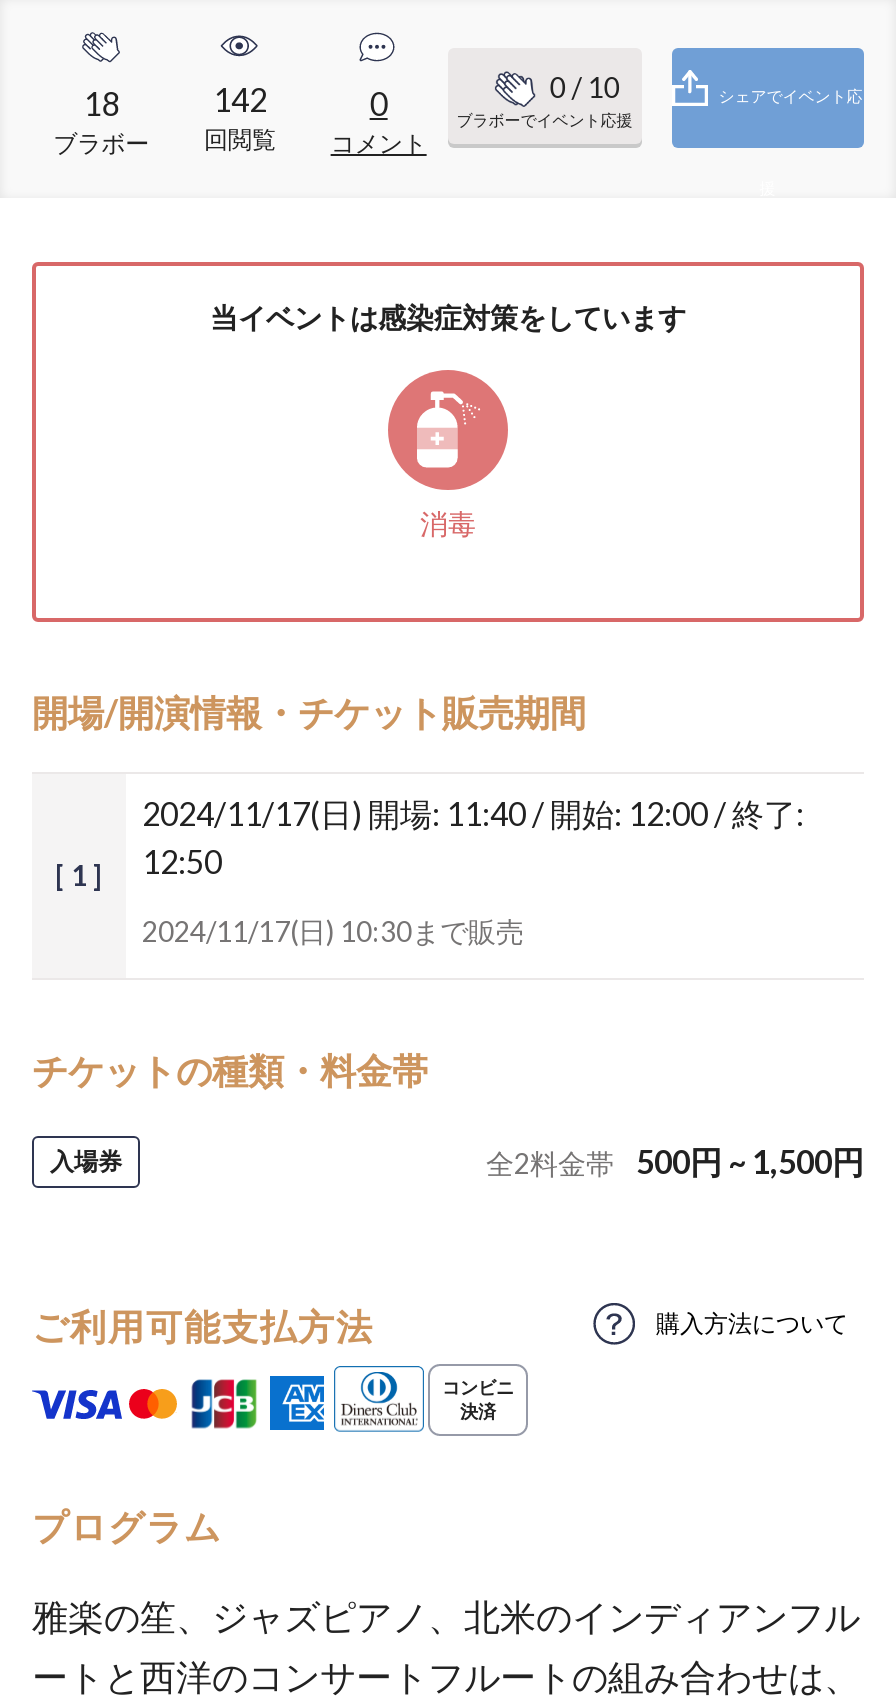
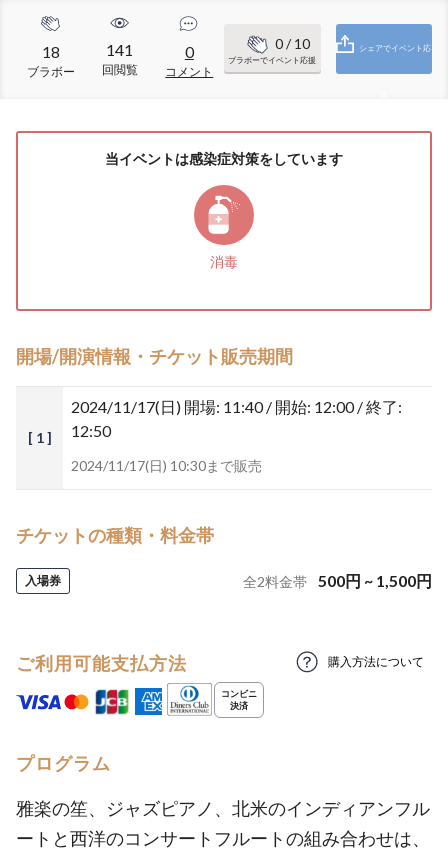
- 142
+ 141
